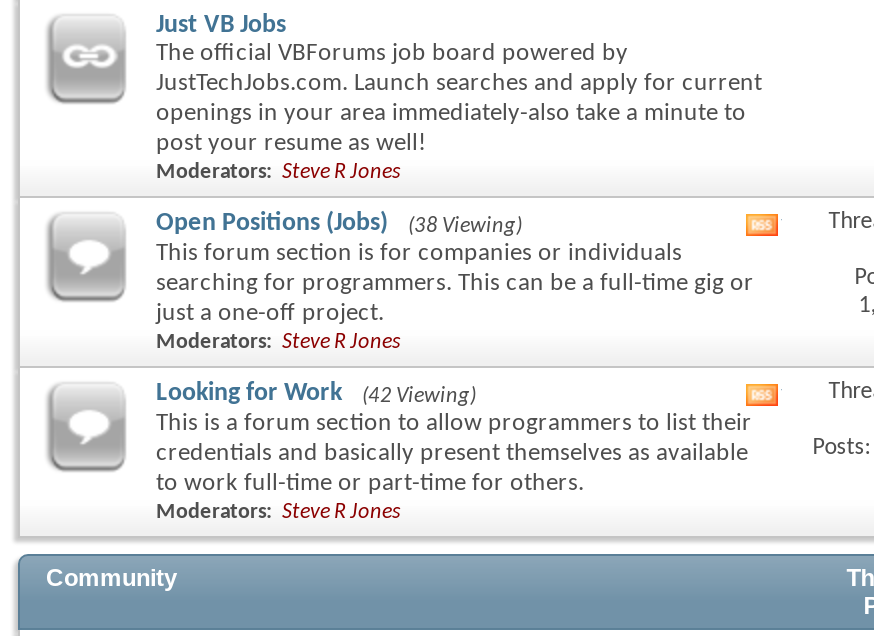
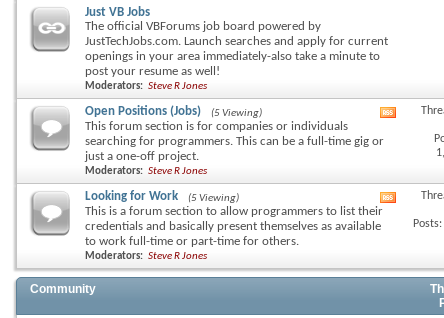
- Open Positions (Jobs) (38 Viewing)
+ Open Positions (Jobs) (5 Viewing)

- Looking for Work (42 Viewing)
+ Looking for Work (5 Viewing)
